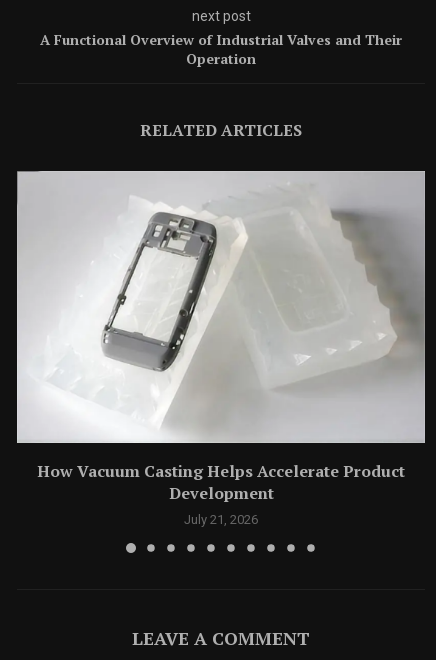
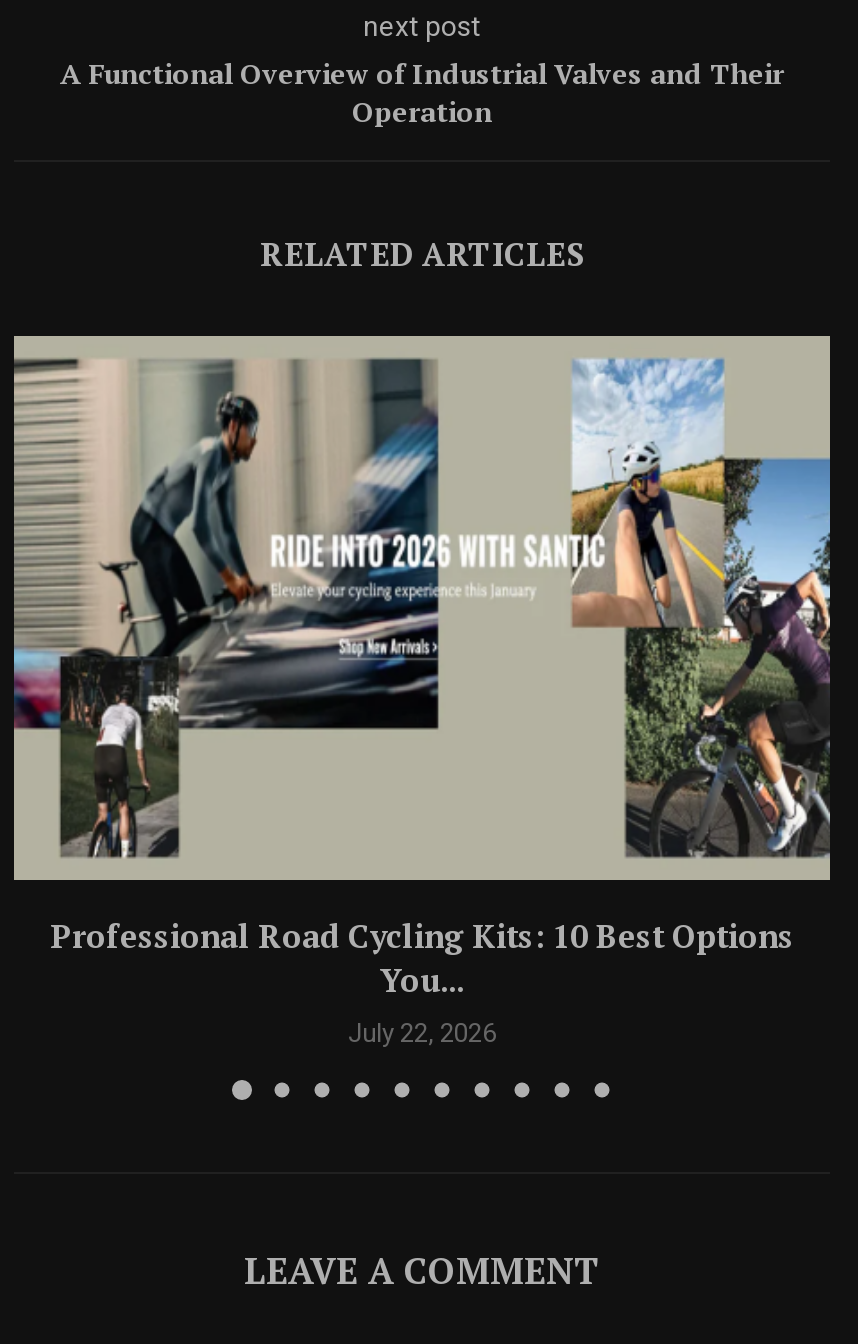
- [image]
- How Vacuum Casting Helps Accelerate Product
- Development
- July 21, 2026
+ [image]
+ Professional Road Cycling Kits: 10 Best Options
+ You...
+ July 22, 2026
